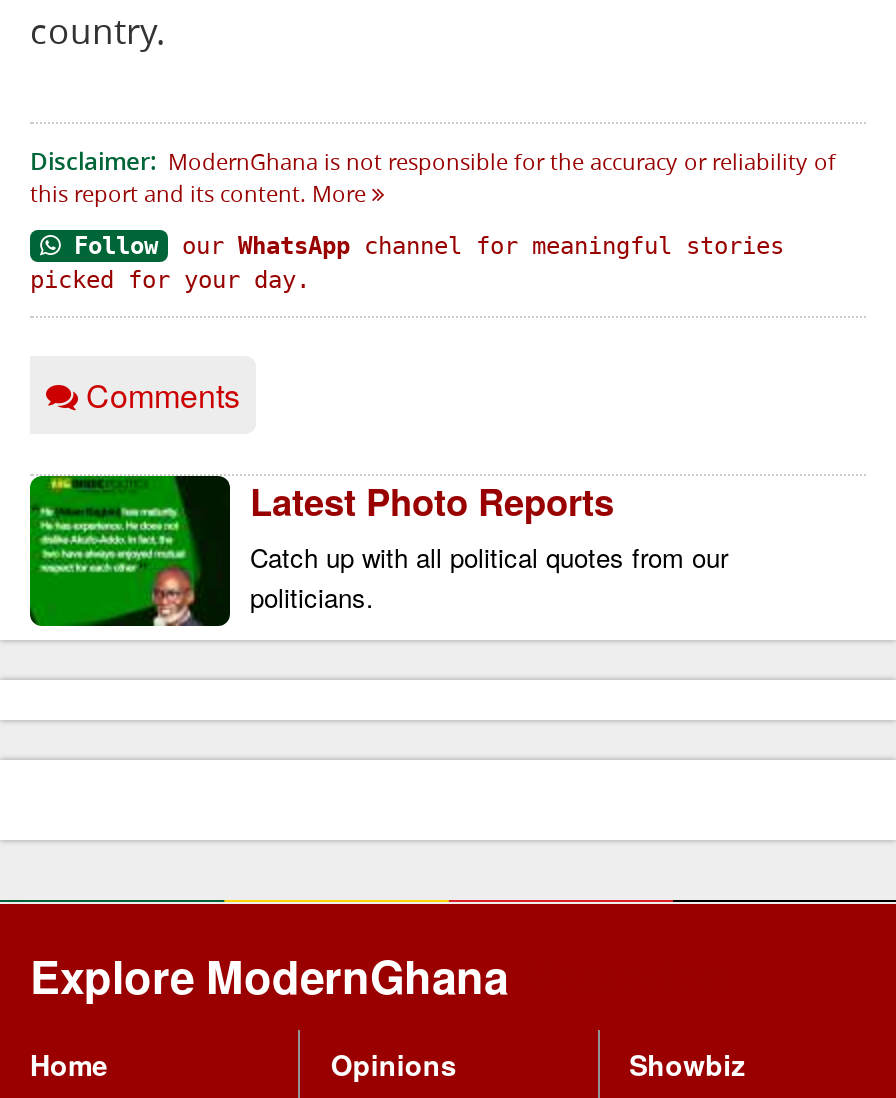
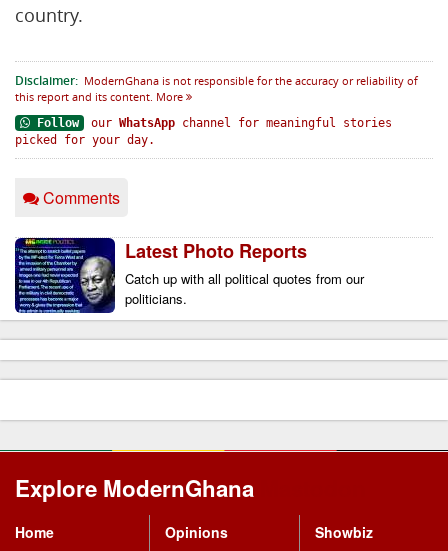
- [image]
+ [image]
